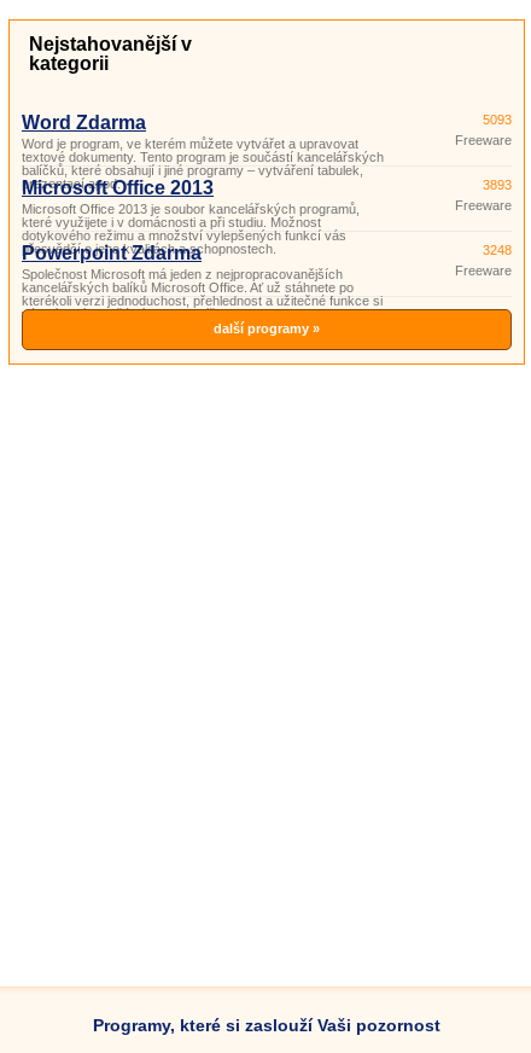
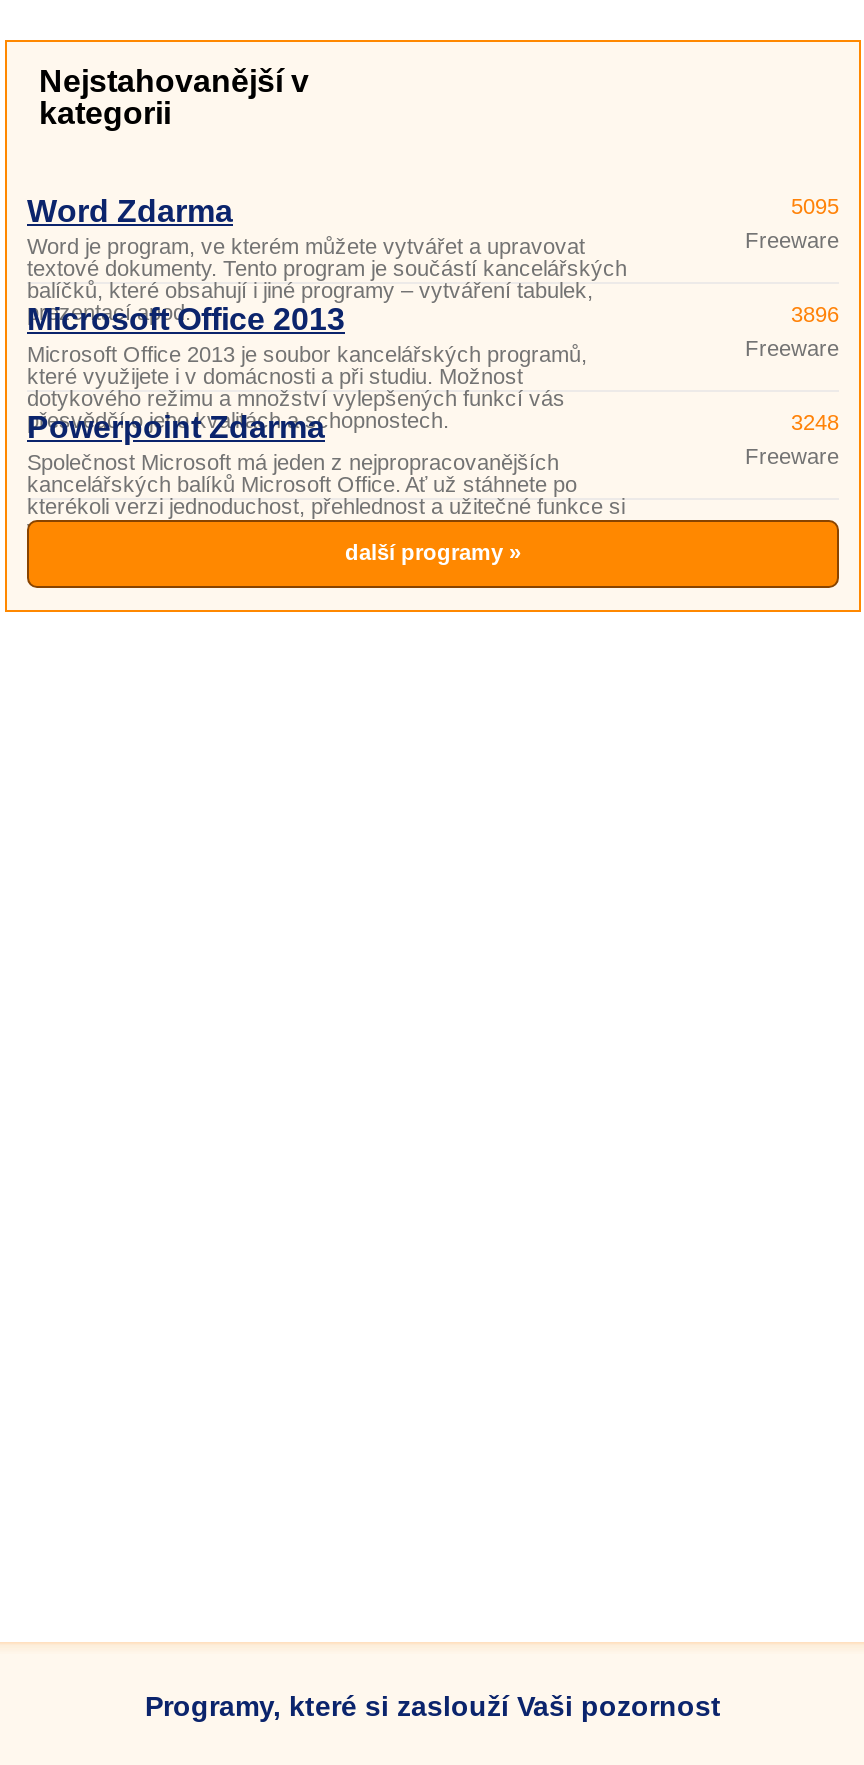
- 5093
+ 5095

- 3893
+ 3896
